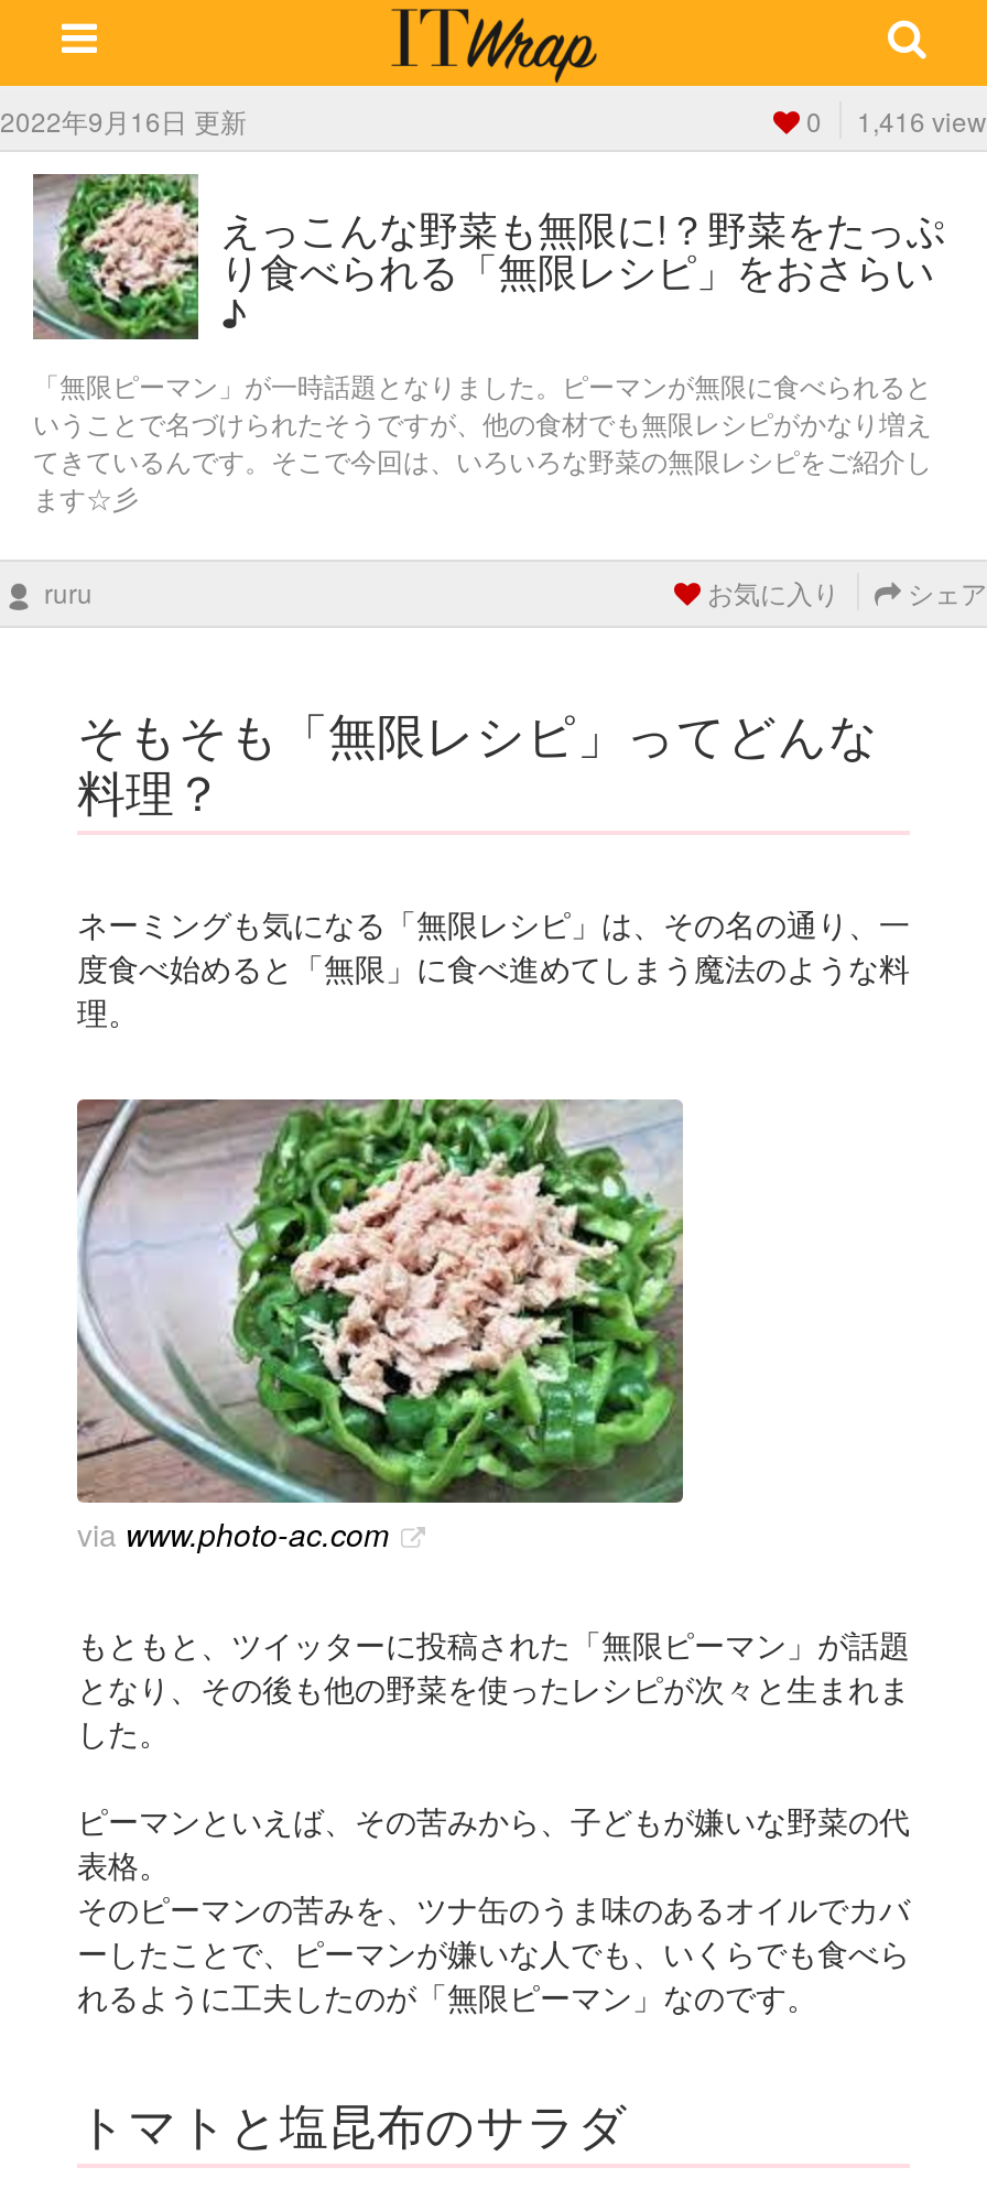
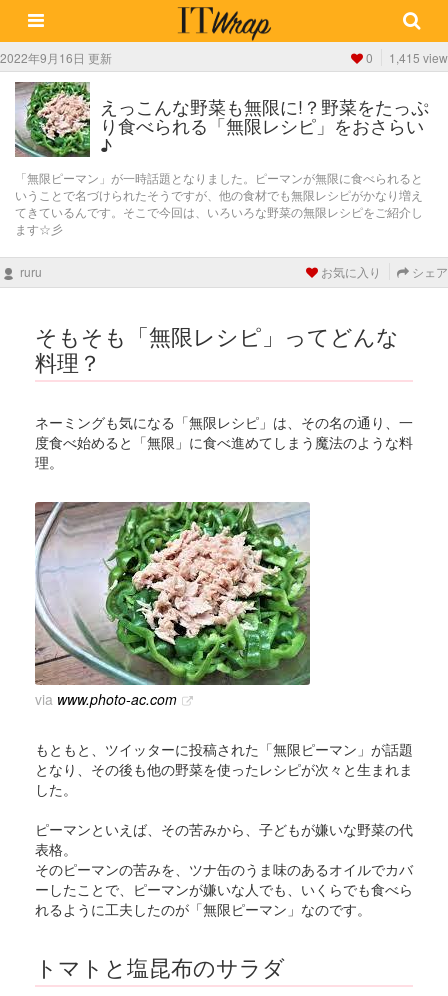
- 0 1,416 view
+ 0 1,415 view
